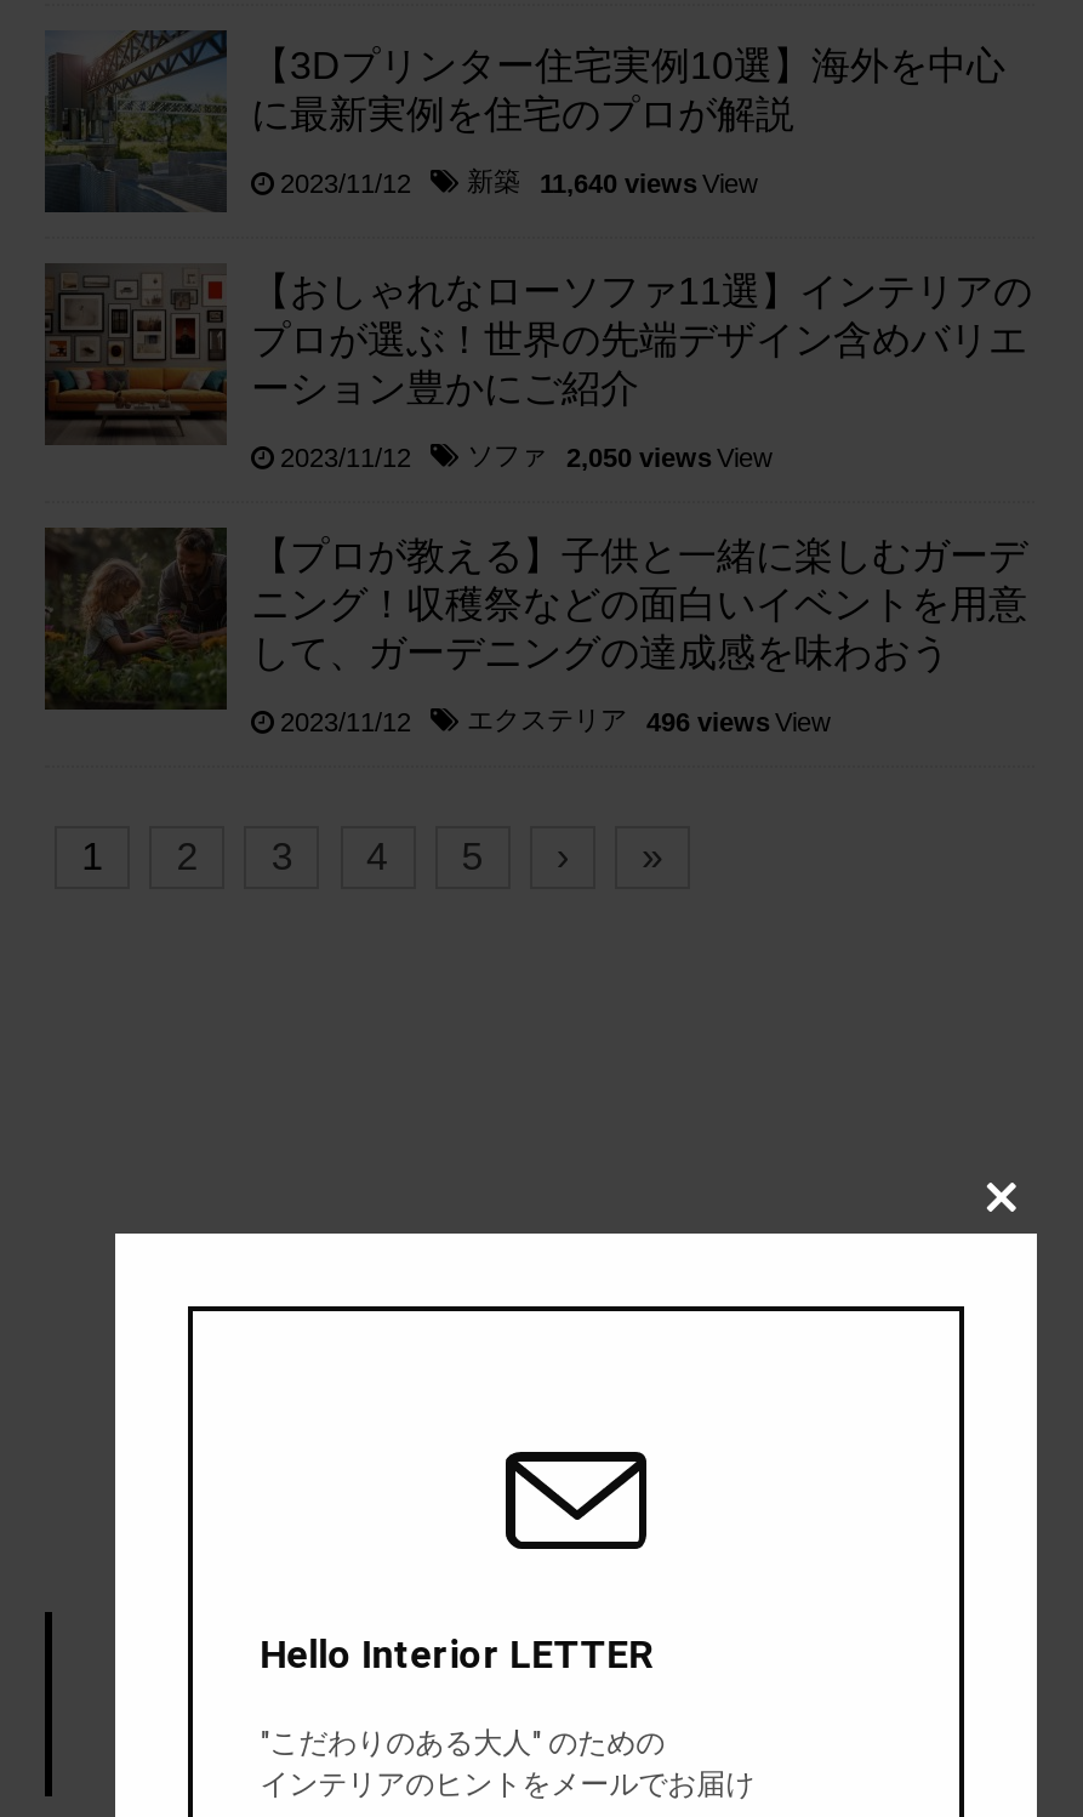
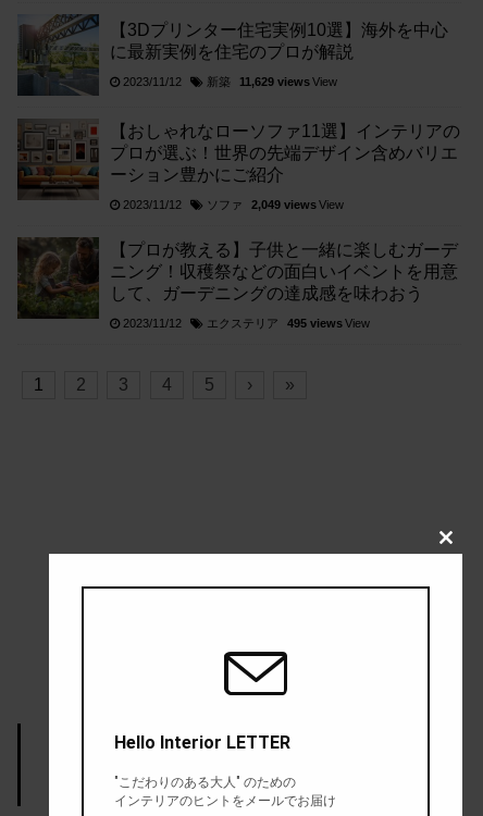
- 2023/11/12 新築 11,640 views View
+ 2023/11/12 新築 11,629 views View

- 2023/11/12 ソファ 2,050 views View
+ 2023/11/12 ソファ 2,049 views View

- 2023/11/12 エクステリア 496 views View
+ 2023/11/12 エクステリア 495 views View
